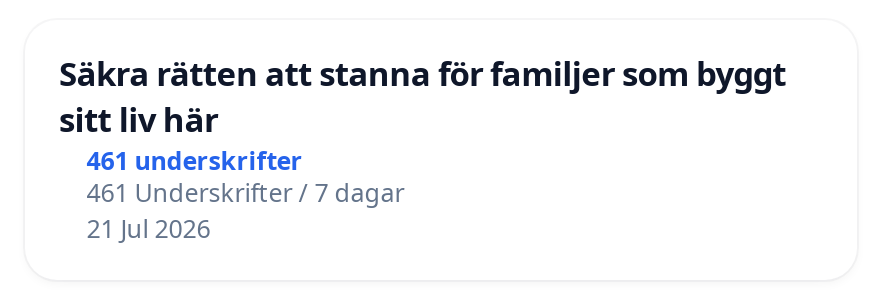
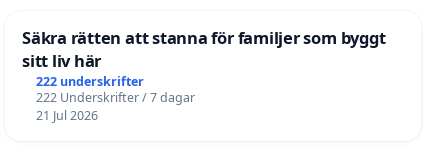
- 461 underskrifter
+ 222 underskrifter

- 461 Underskrifter / 7 dagar
+ 222 Underskrifter / 7 dagar
